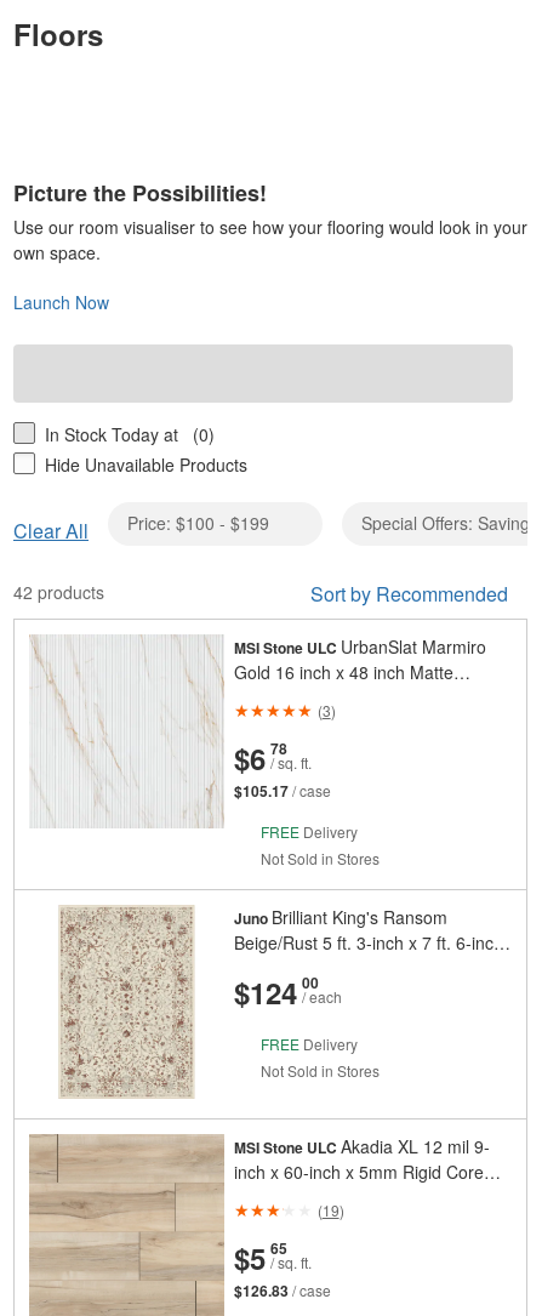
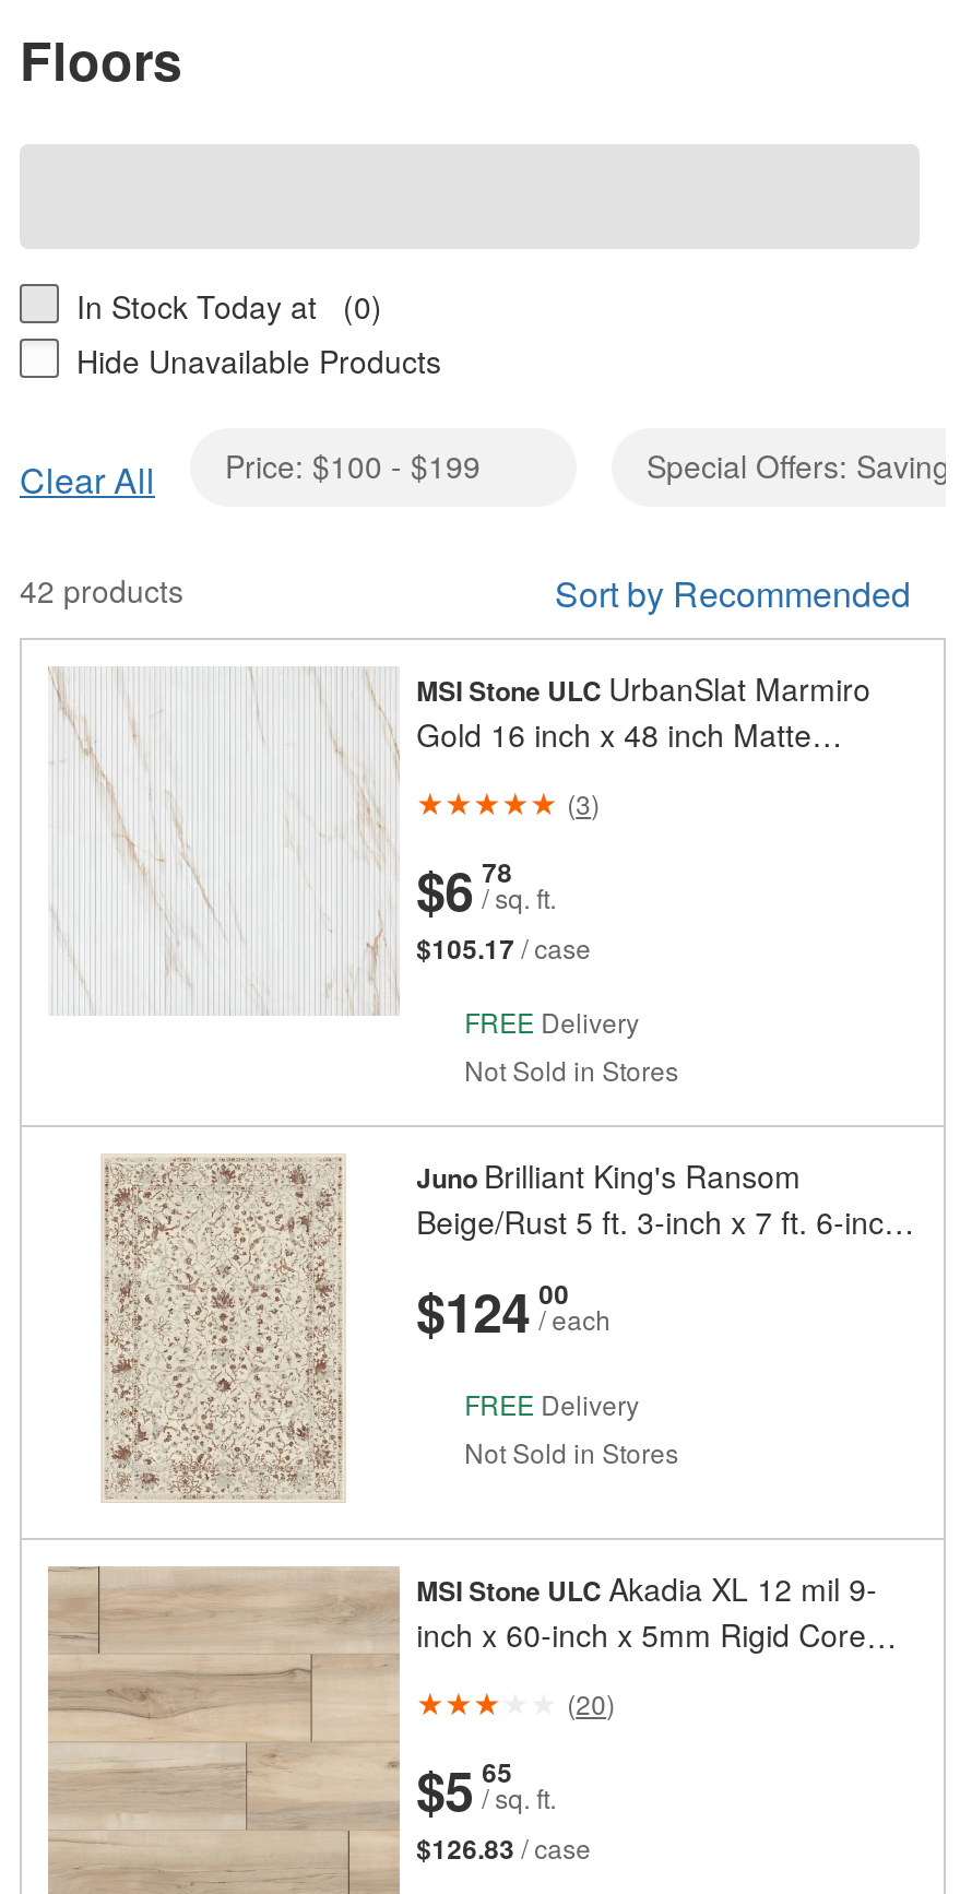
- Picture the Possibilities!
- Use our room visualiser to see how your flooring would look in your
- own space.
- Launch Now

- (19)
+ (20)
